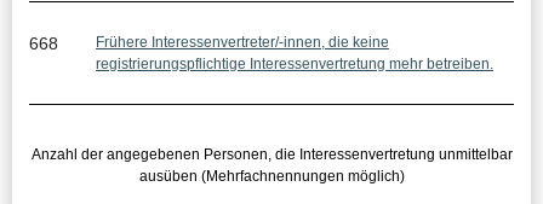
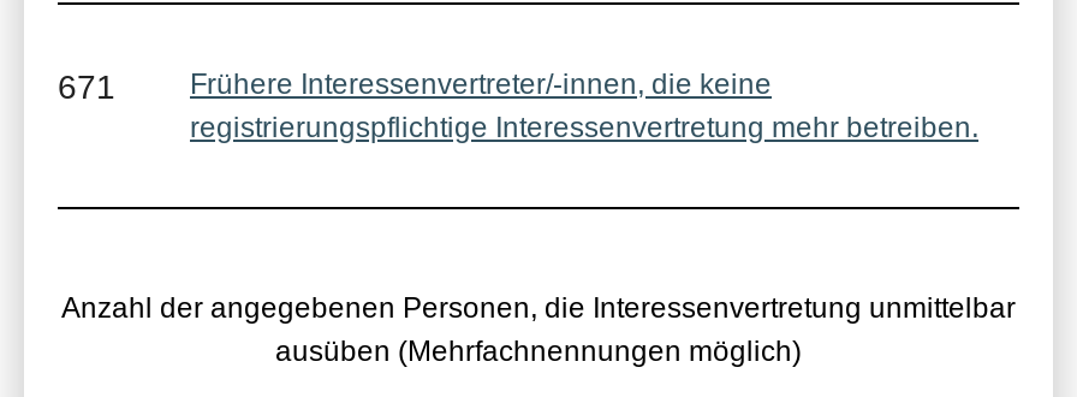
- 668
+ 671
